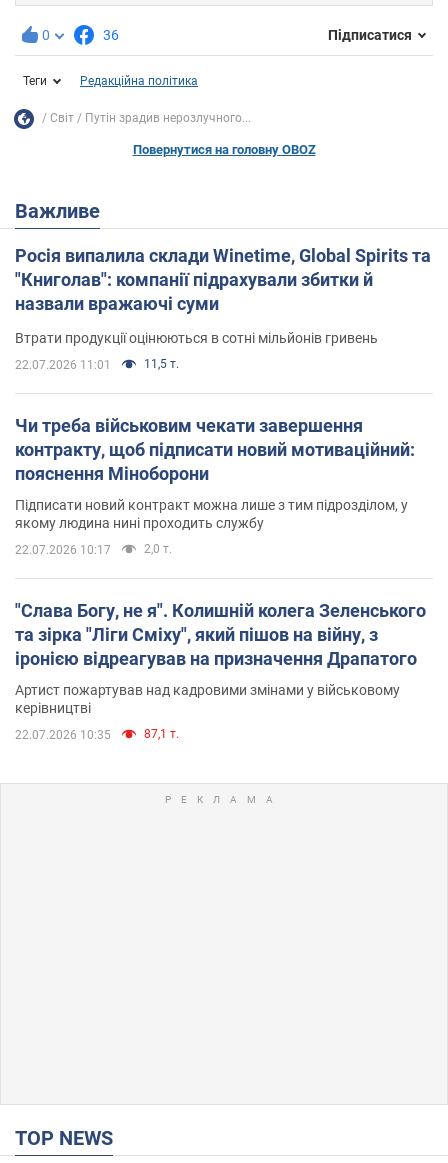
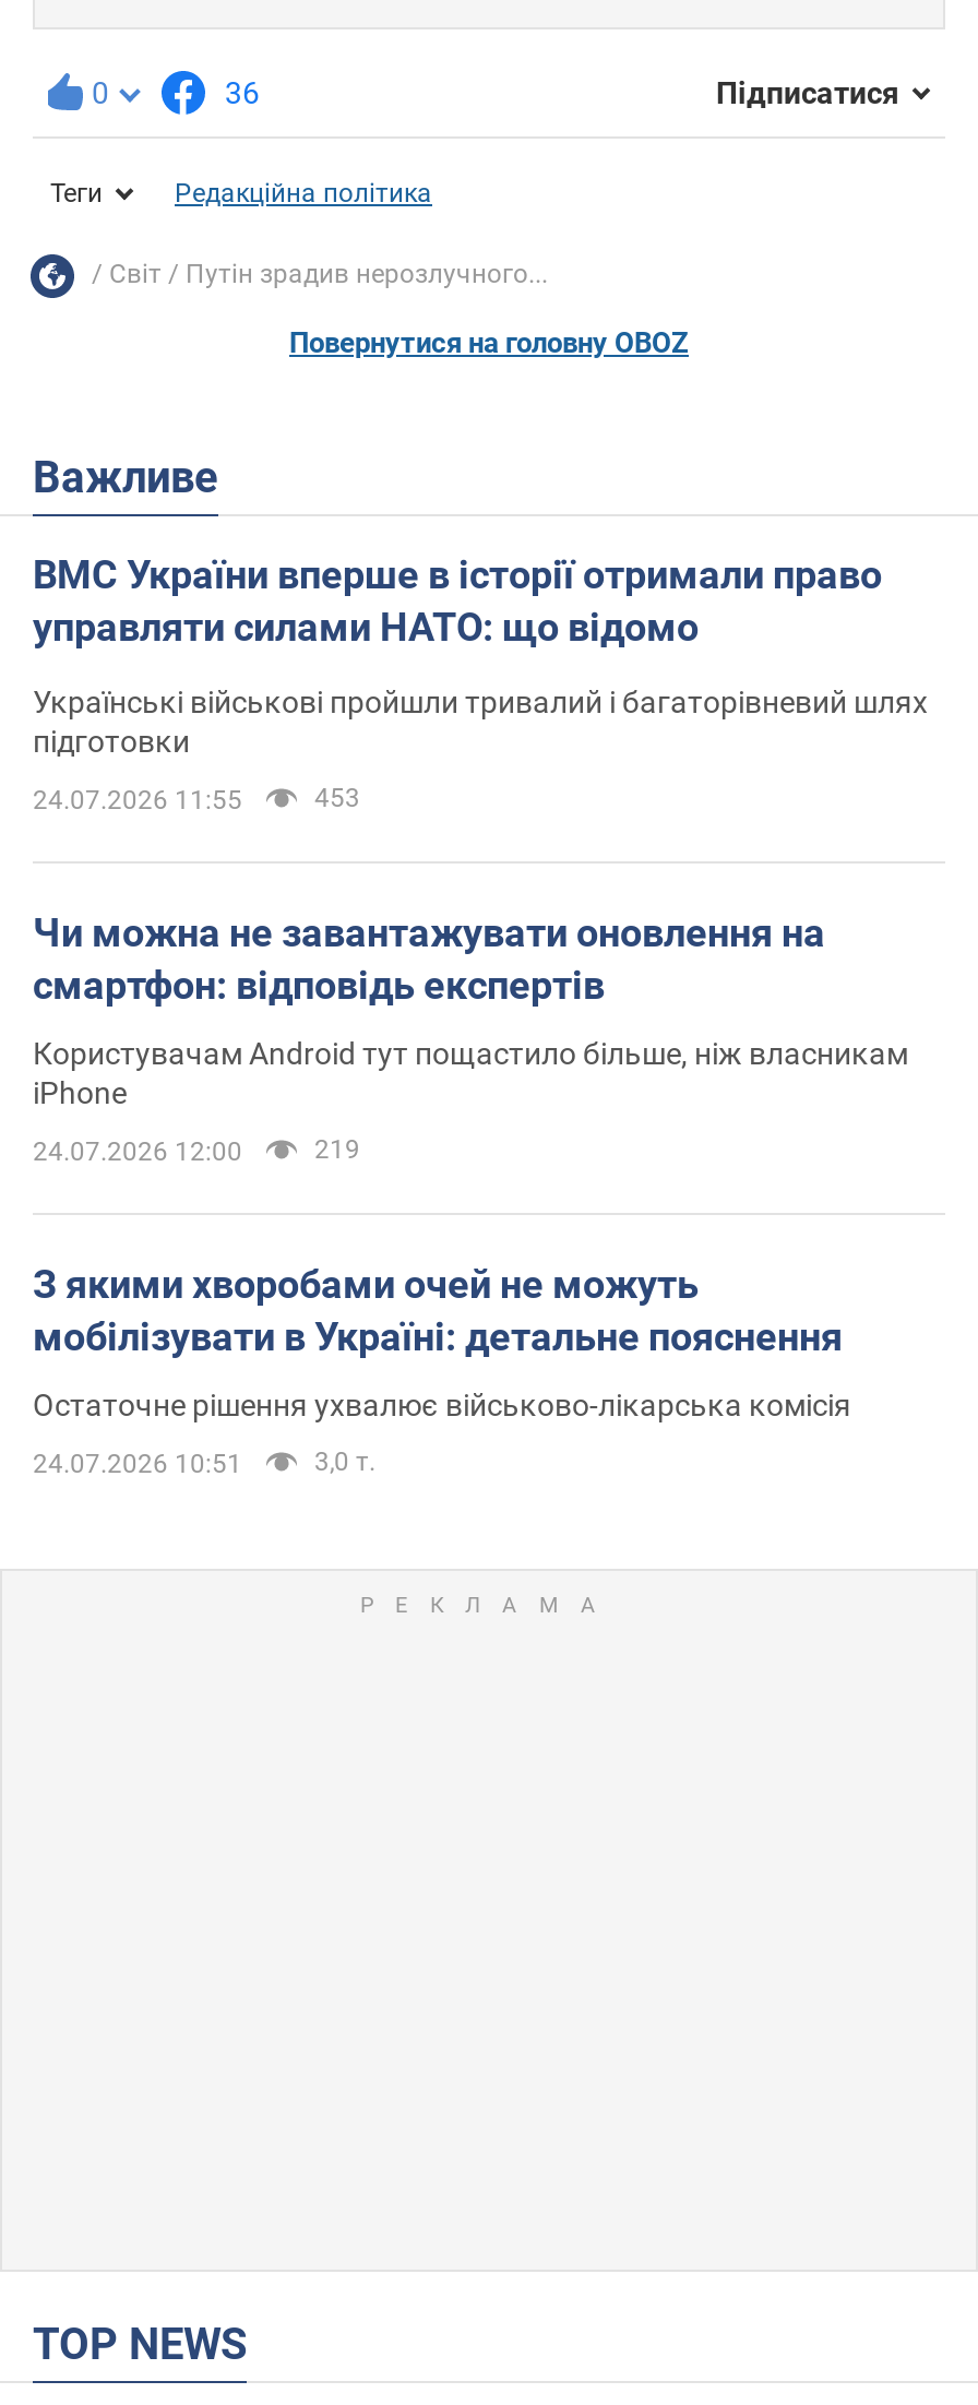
- Росія випалила склади Winetime, Global Spirits та
- "Книголав": компанії підрахували збитки й
- назвали вражаючі суми
+ ВМС України вперше в історії отримали право
+ управляти силами НАТО: що відомо

- Втрати продукції оцінюються в сотні мільйонів гривень
+ Українські військові пройшли тривалий і багаторівневий шлях
+ підготовки

- 22.07.2026 11:01
- 11,5 т.
+ 24.07.2026 11:55
+ 453

- Чи треба військовим чекати завершення
- контракту, щоб підписати новий мотиваційний:
- пояснення Міноборони
+ Чи можна не завантажувати оновлення на
+ смартфон: відповідь експертів

- Підписати новий контракт можна лише з тим підрозділом, у
- якому людина нині проходить службу
+ Користувачам Android тут пощастило більше, ніж власникам
+ iPhone

- 22.07.2026 10:17
- 2,0 т.
+ 24.07.2026 12:00
+ 219

- "Слава Богу, не я". Колишній колега Зеленського
- та зірка "Ліги Сміху", який пішов на війну, з
- іронією відреагував на призначення Драпатого
+ З якими хворобами очей не можуть
+ мобілізувати в Україні: детальне пояснення

- Артист пожартував над кадровими змінами у військовому
- керівництві
+ Остаточне рішення ухвалює військово-лікарська комісія

- 22.07.2026 10:35
- 87,1 т.
+ 24.07.2026 10:51
+ 3,0 т.
